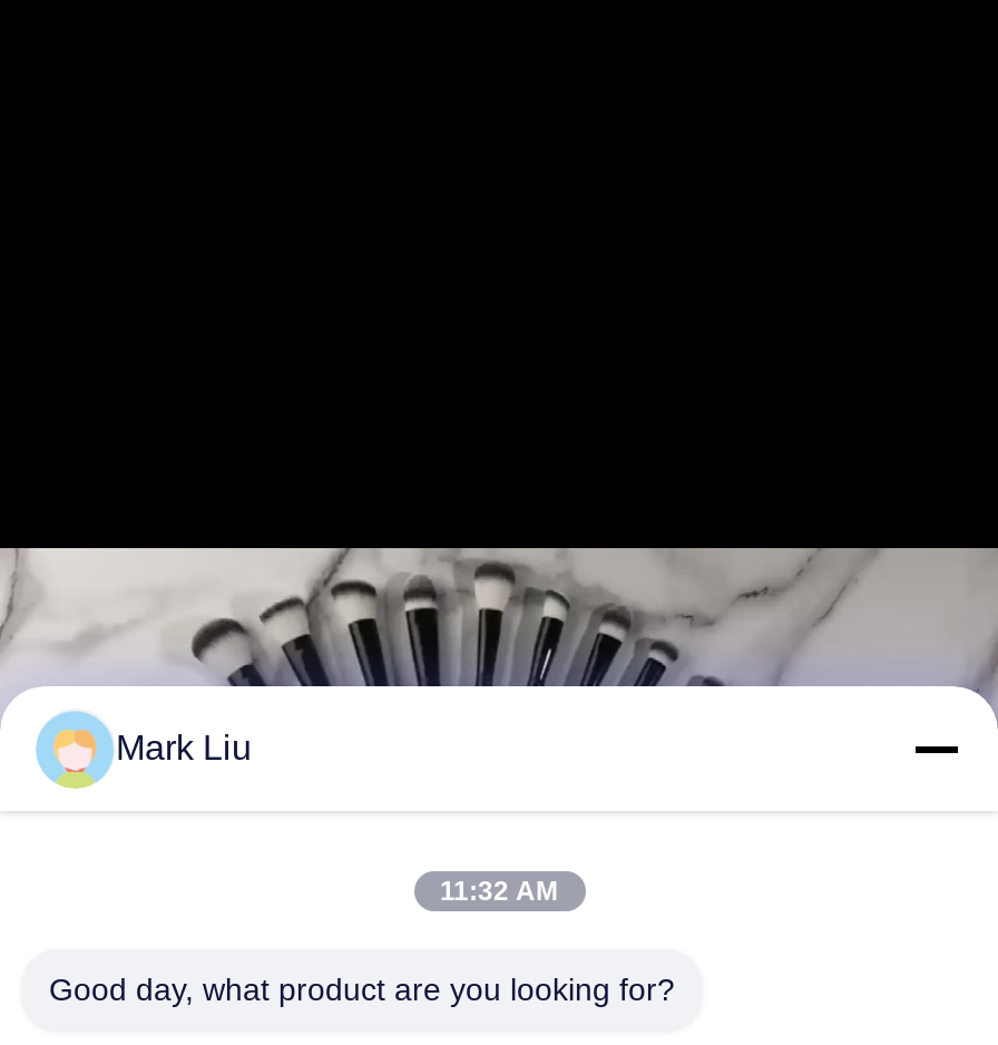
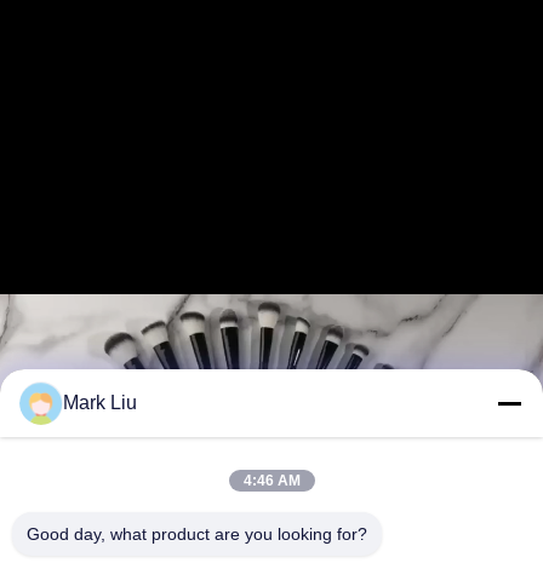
- 11:32 AM
+ 4:46 AM
